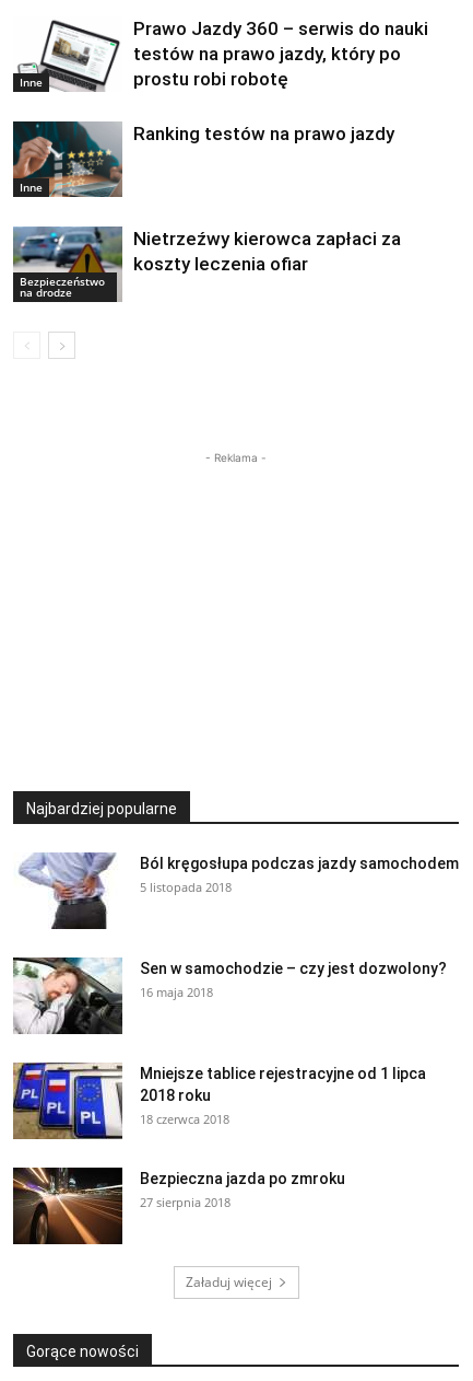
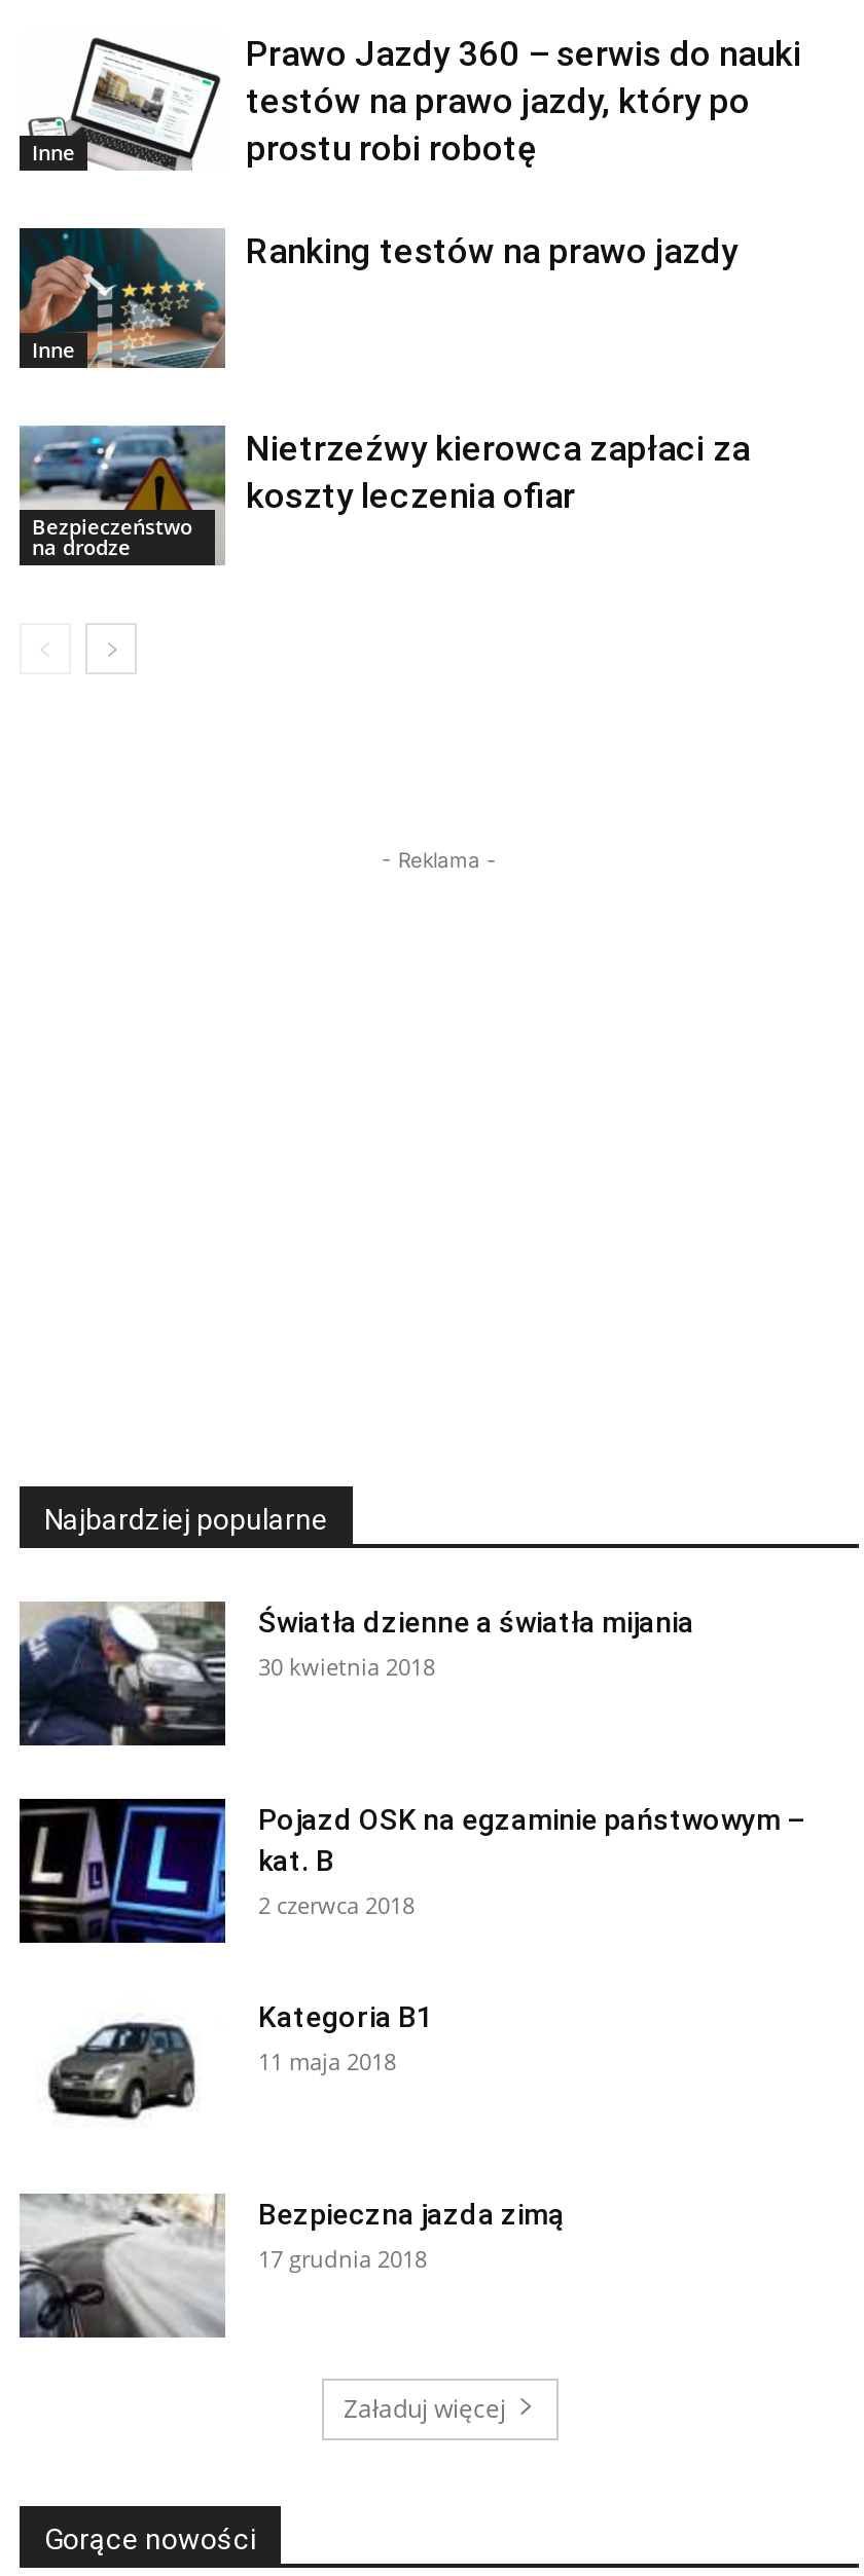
- [image]
- Ból kręgosłupa podczas jazdy samochodem
- 5 listopada 2018
+ [image]
+ Światła dzienne a światła mijania
+ 30 kwietnia 2018

- [image]
- Sen w samochodzie – czy jest dozwolony?
- 16 maja 2018
+ [image]
+ Pojazd OSK na egzaminie państwowym –
+ kat. B
+ 2 czerwca 2018

- [image]
- Mniejsze tablice rejestracyjne od 1 lipca
- 2018 roku
- 18 czerwca 2018
+ [image]
+ Kategoria B1
+ 11 maja 2018

- [image]
- Bezpieczna jazda po zmroku
- 27 sierpnia 2018
+ [image]
+ Bezpieczna jazda zimą
+ 17 grudnia 2018
